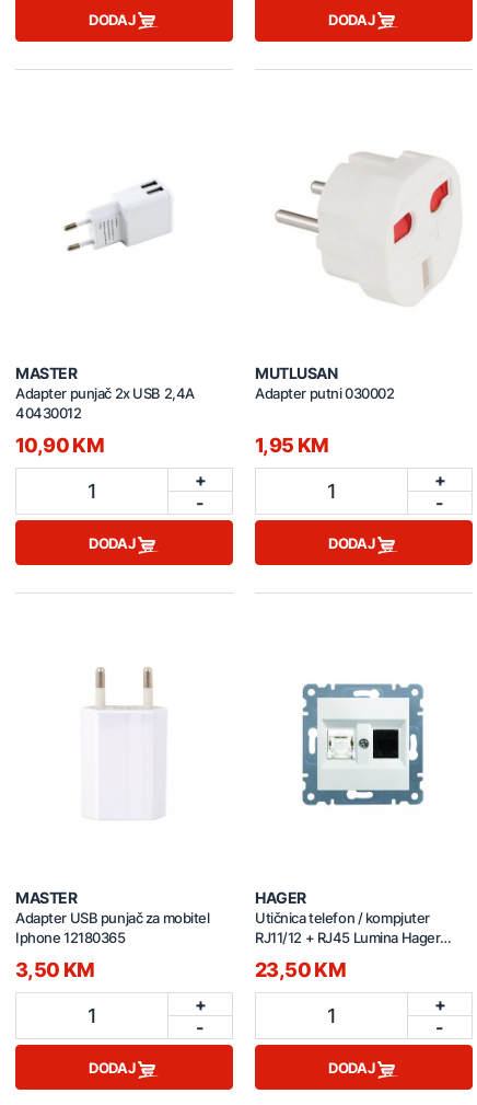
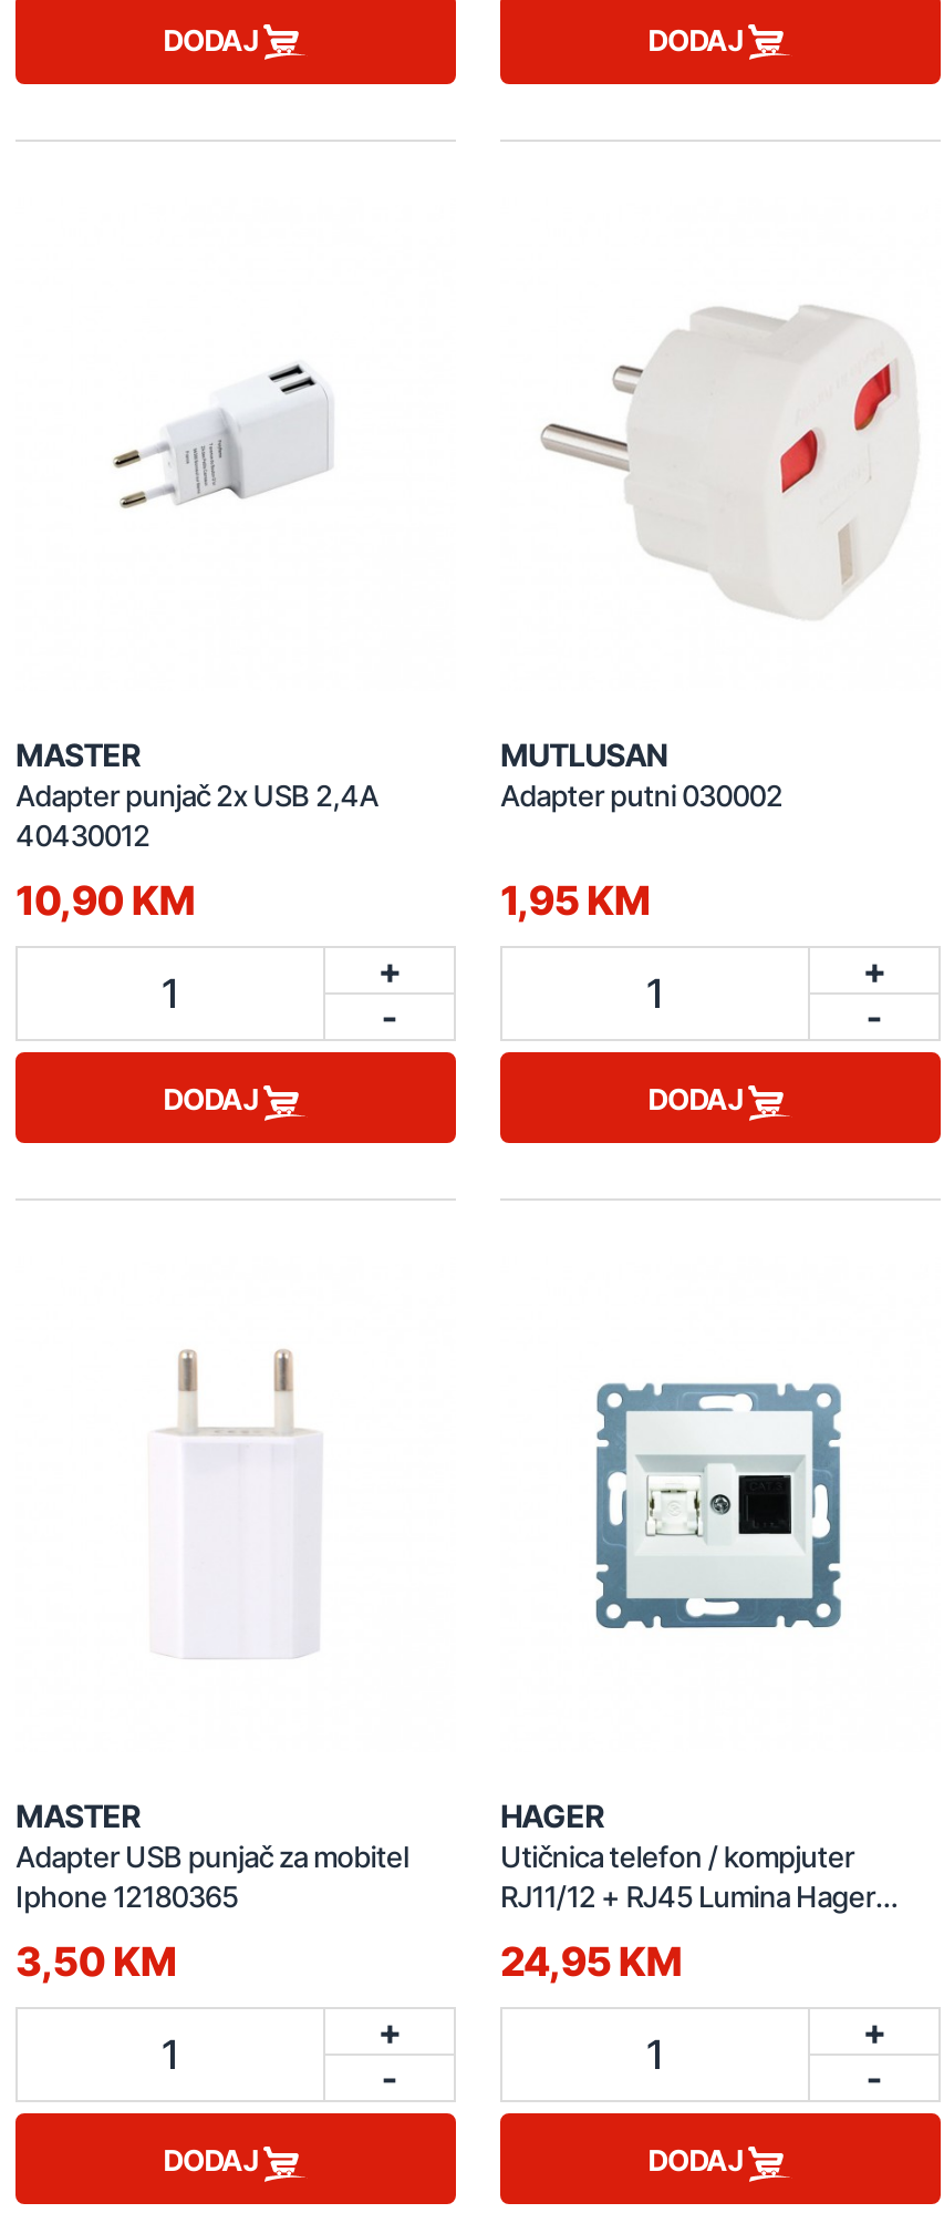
- 23,50 KM
+ 24,95 KM
